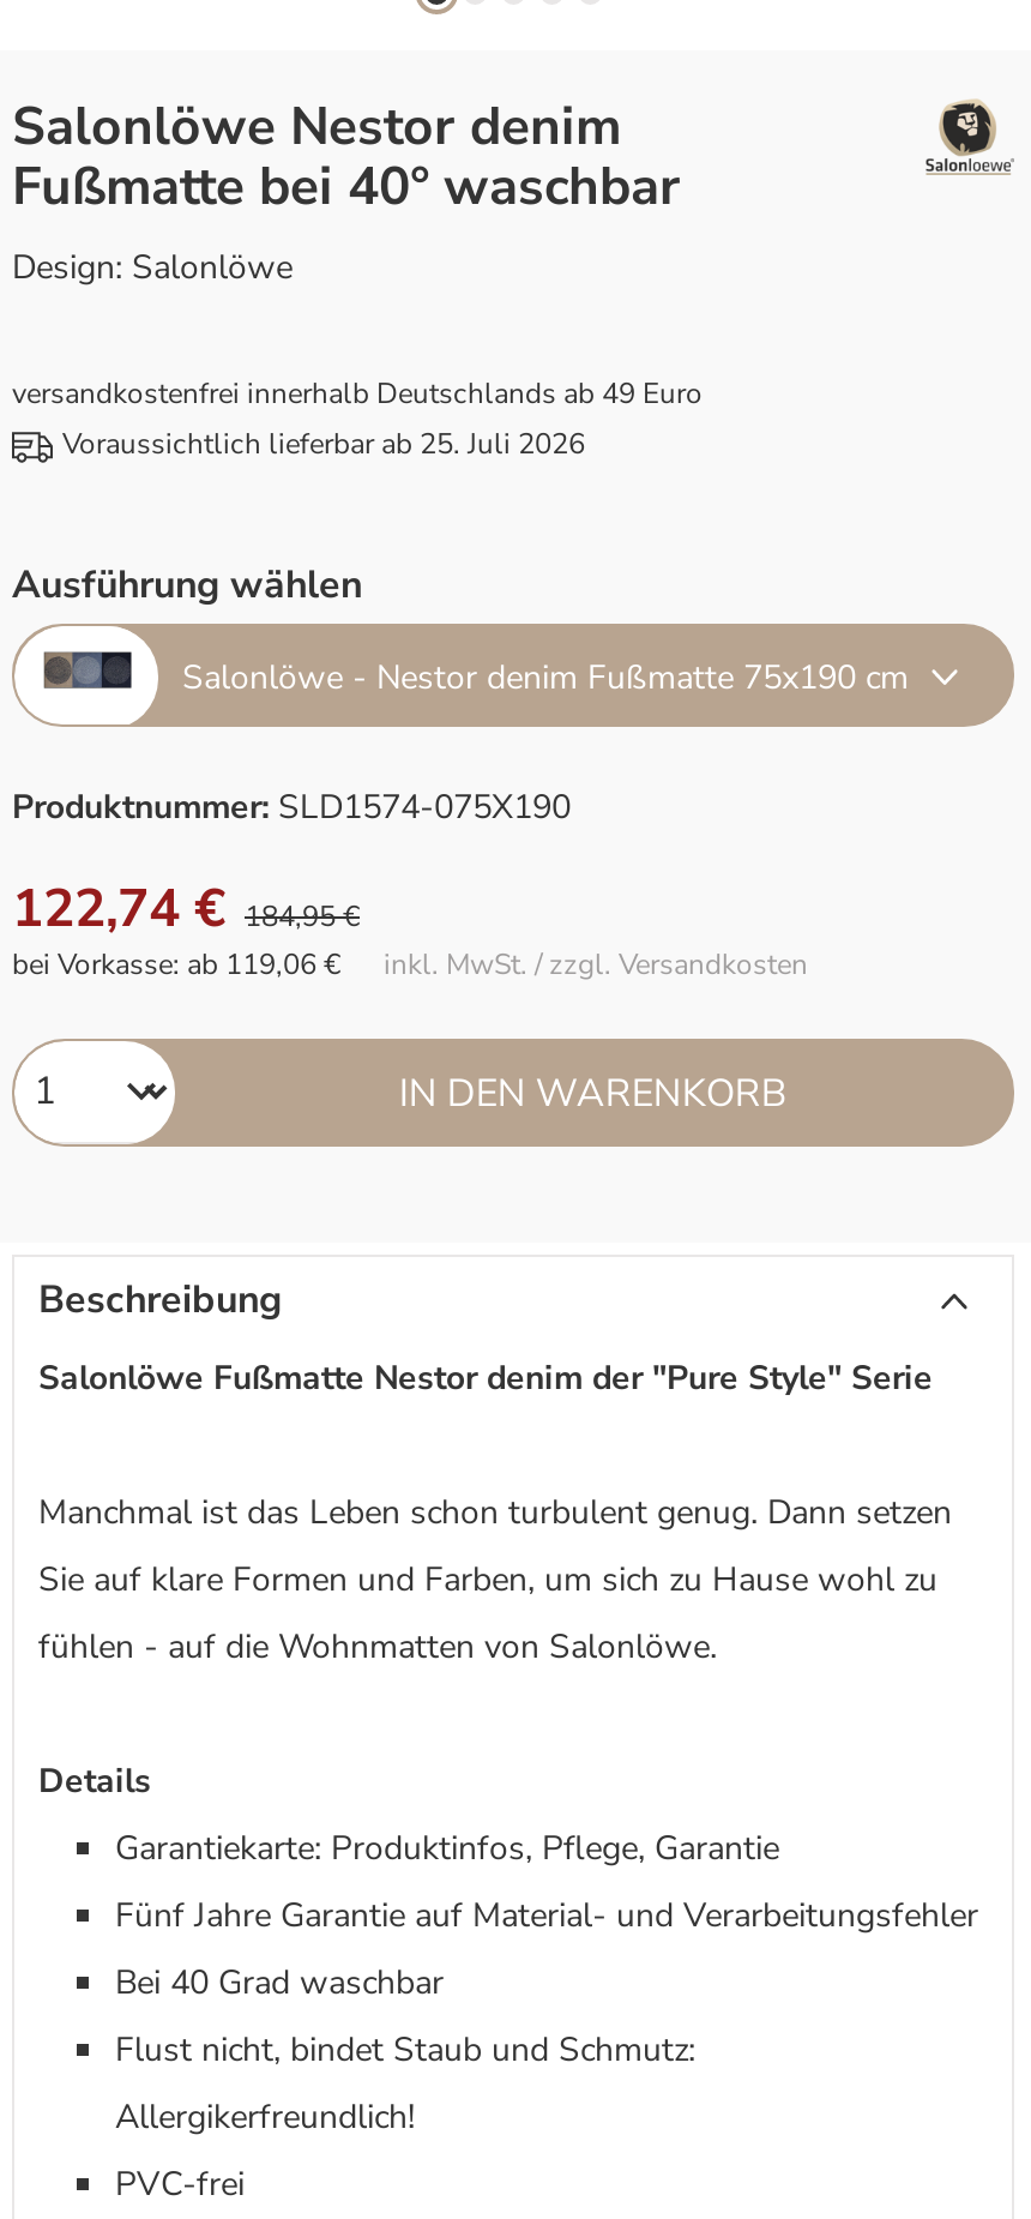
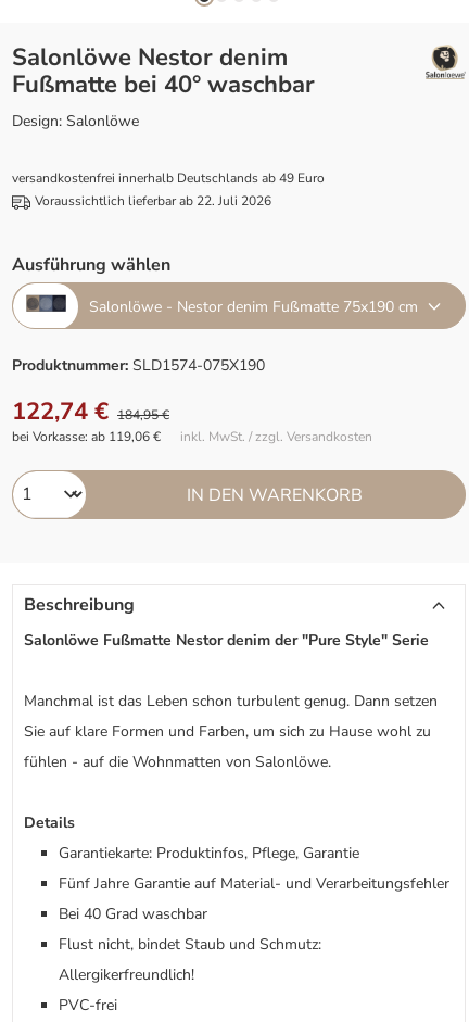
- Voraussichtlich lieferbar ab 25. Juli 2026
+ Voraussichtlich lieferbar ab 22. Juli 2026
